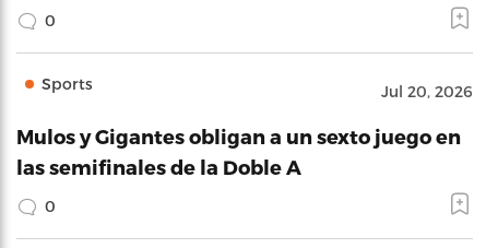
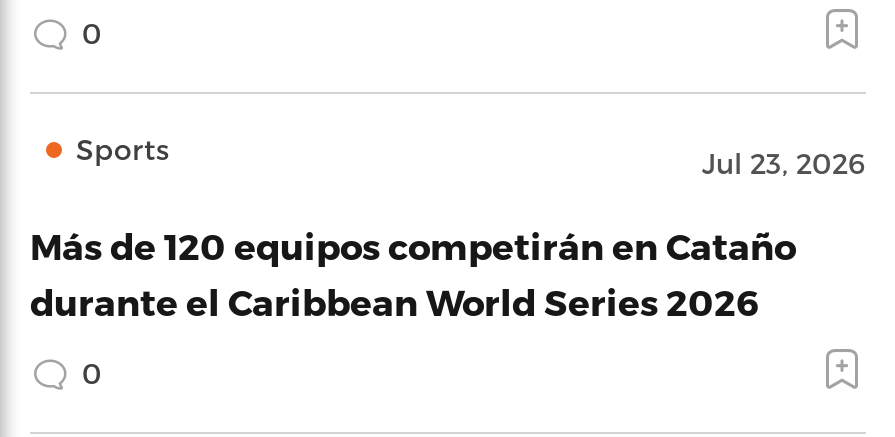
- Jul 20, 2026
+ Jul 23, 2026

- Mulos y Gigantes obligan a un sexto juego en
- las semifinales de la Doble A
+ Más de 120 equipos competirán en Cataño
+ durante el Caribbean World Series 2026
